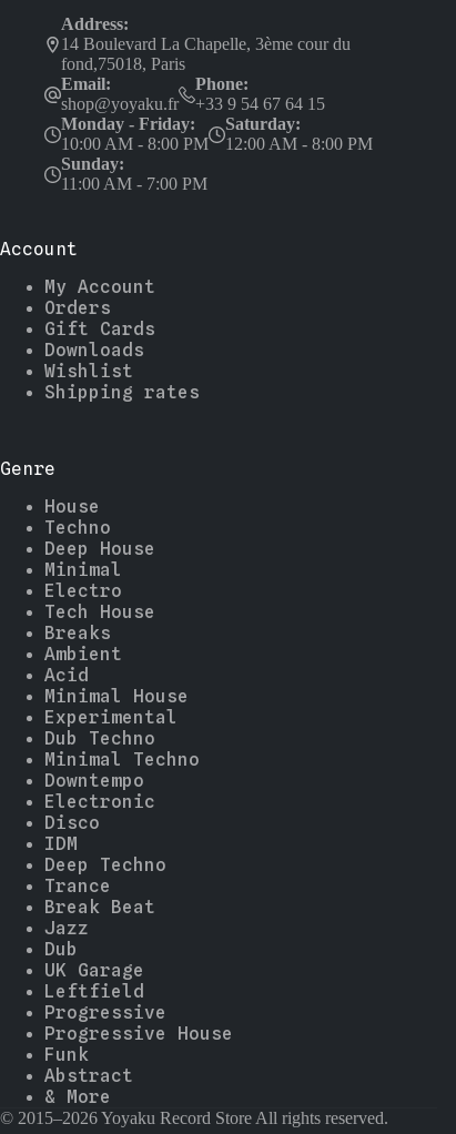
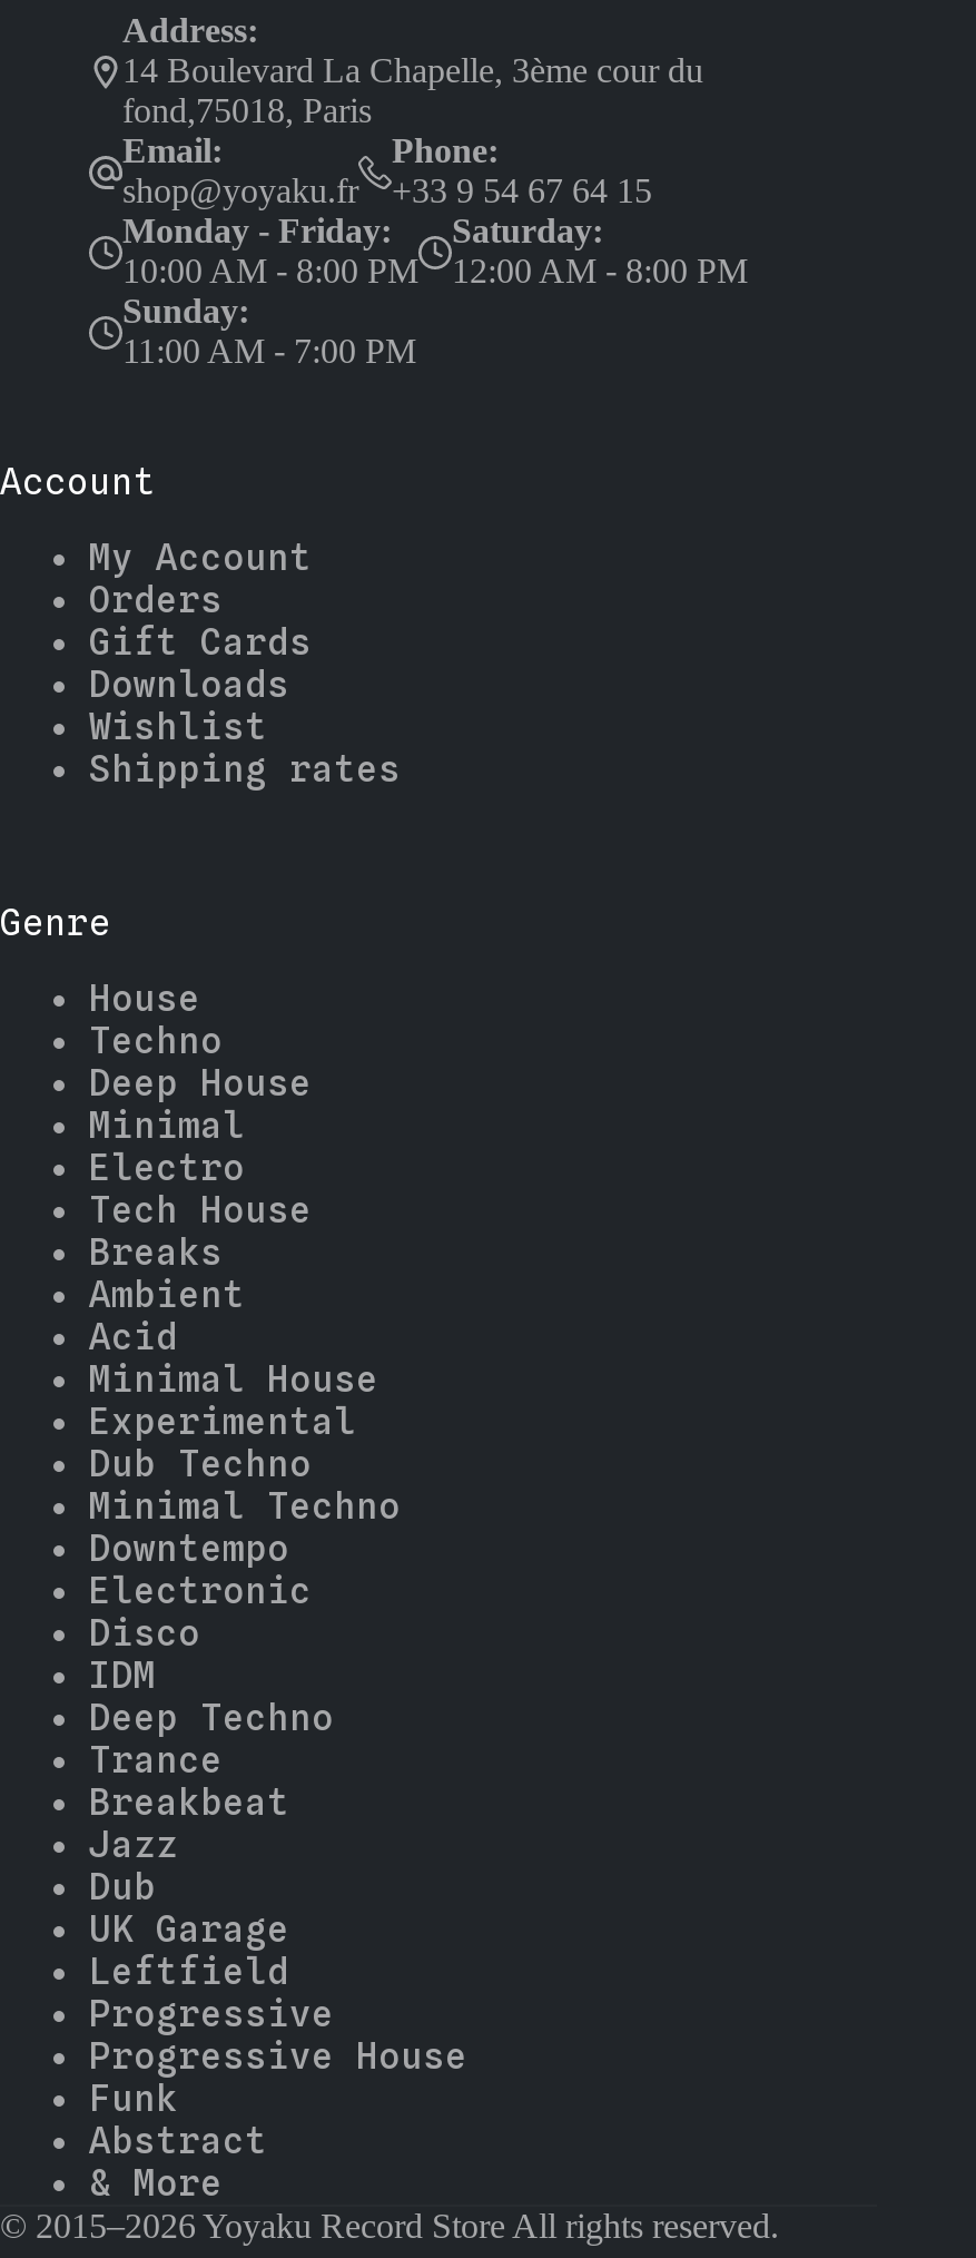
- Break Beat
+ Breakbeat
